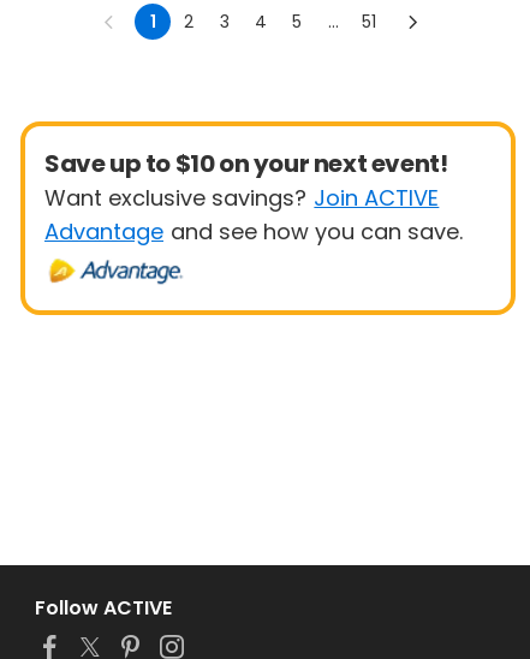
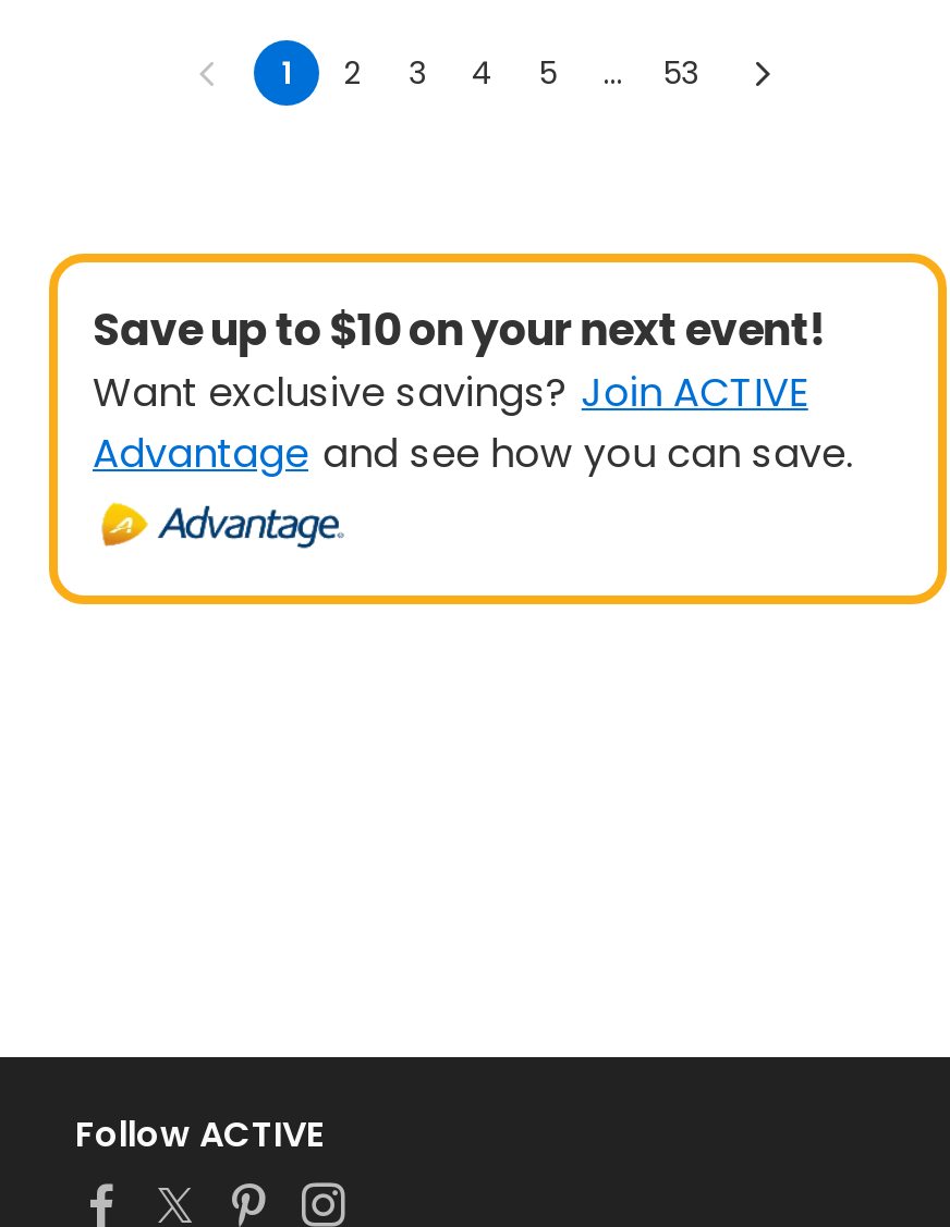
- 51
+ 53
